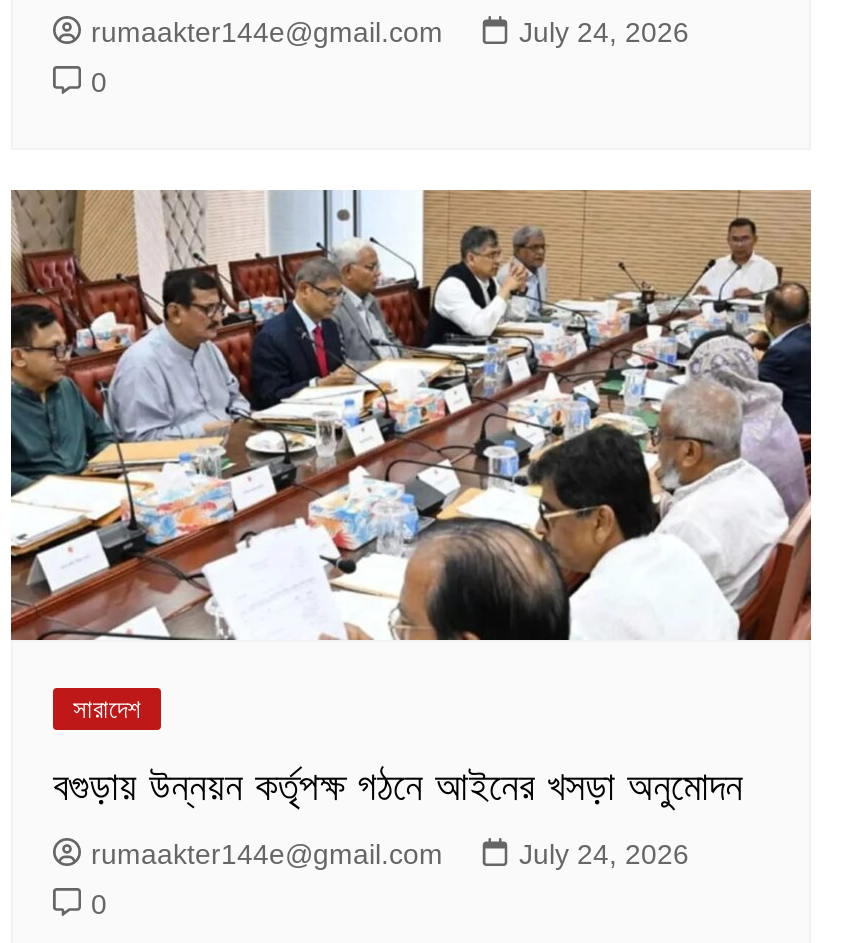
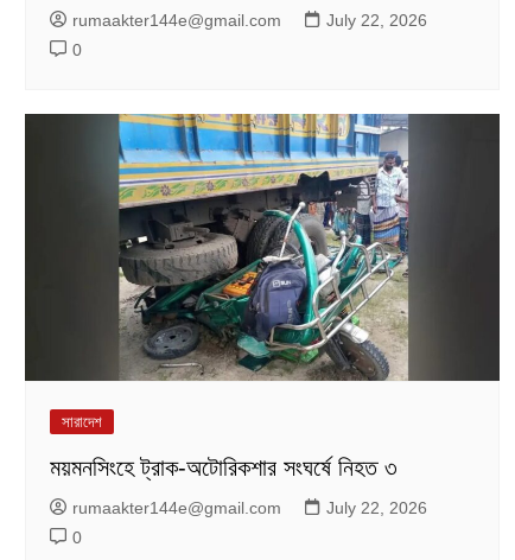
- July 24, 2026
+ July 22, 2026

- [image]
+ [image]

- বগুড়ায় উন্নয়ন কর্তৃপক্ষ গঠনে আইনের খসড়া অনুমোদন
+ ময়মনসিংহে ট্রাক-অটোরিকশার সংঘর্ষে নিহত ৩

- July 24, 2026
+ July 22, 2026
